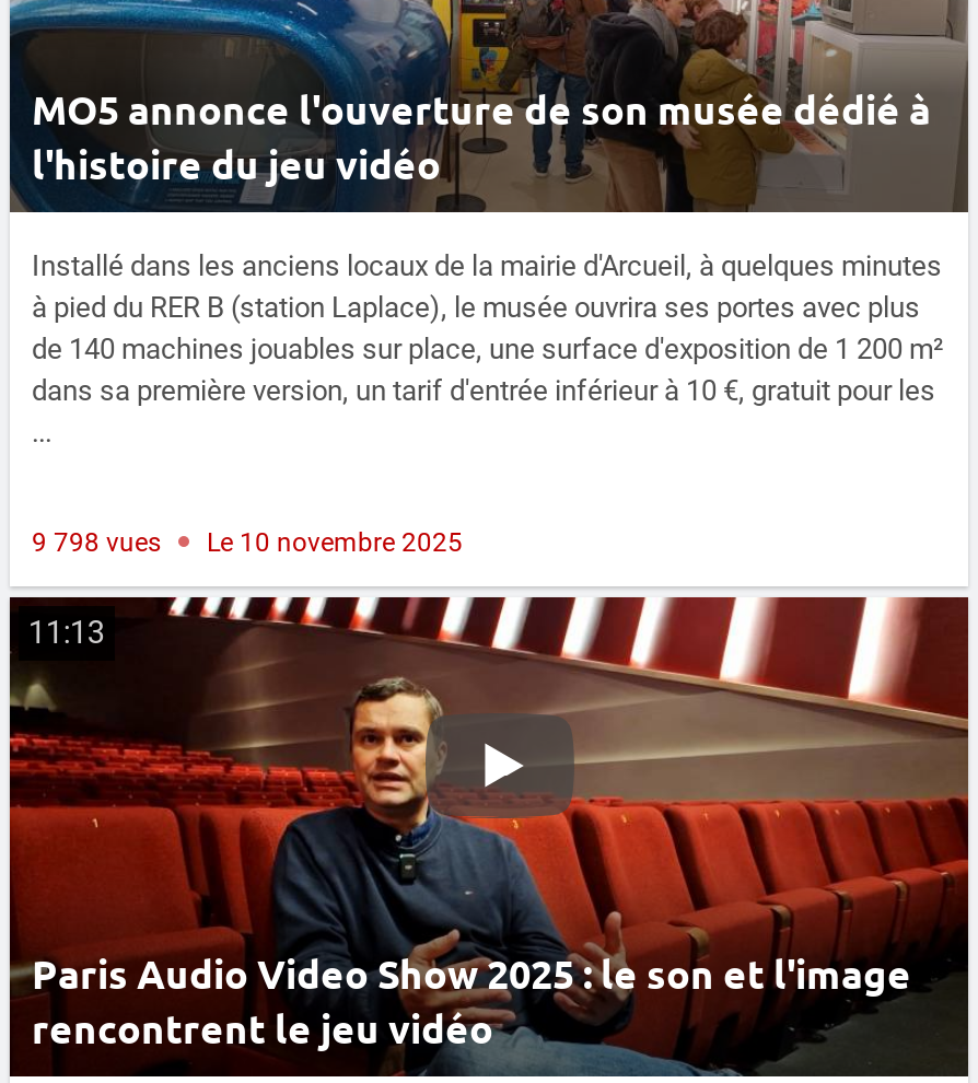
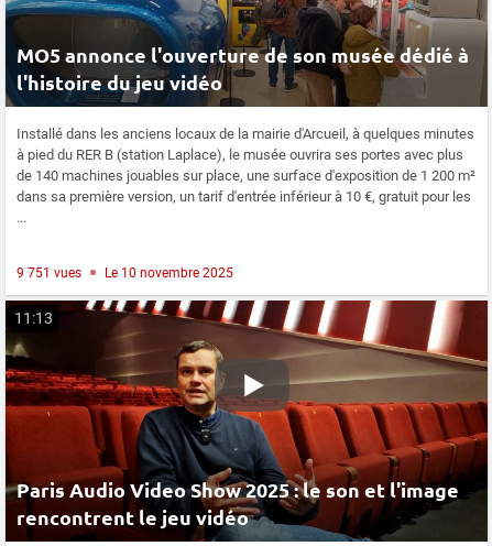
- 9 798 vues Le 10 novembre 2025
+ 9 751 vues Le 10 novembre 2025
